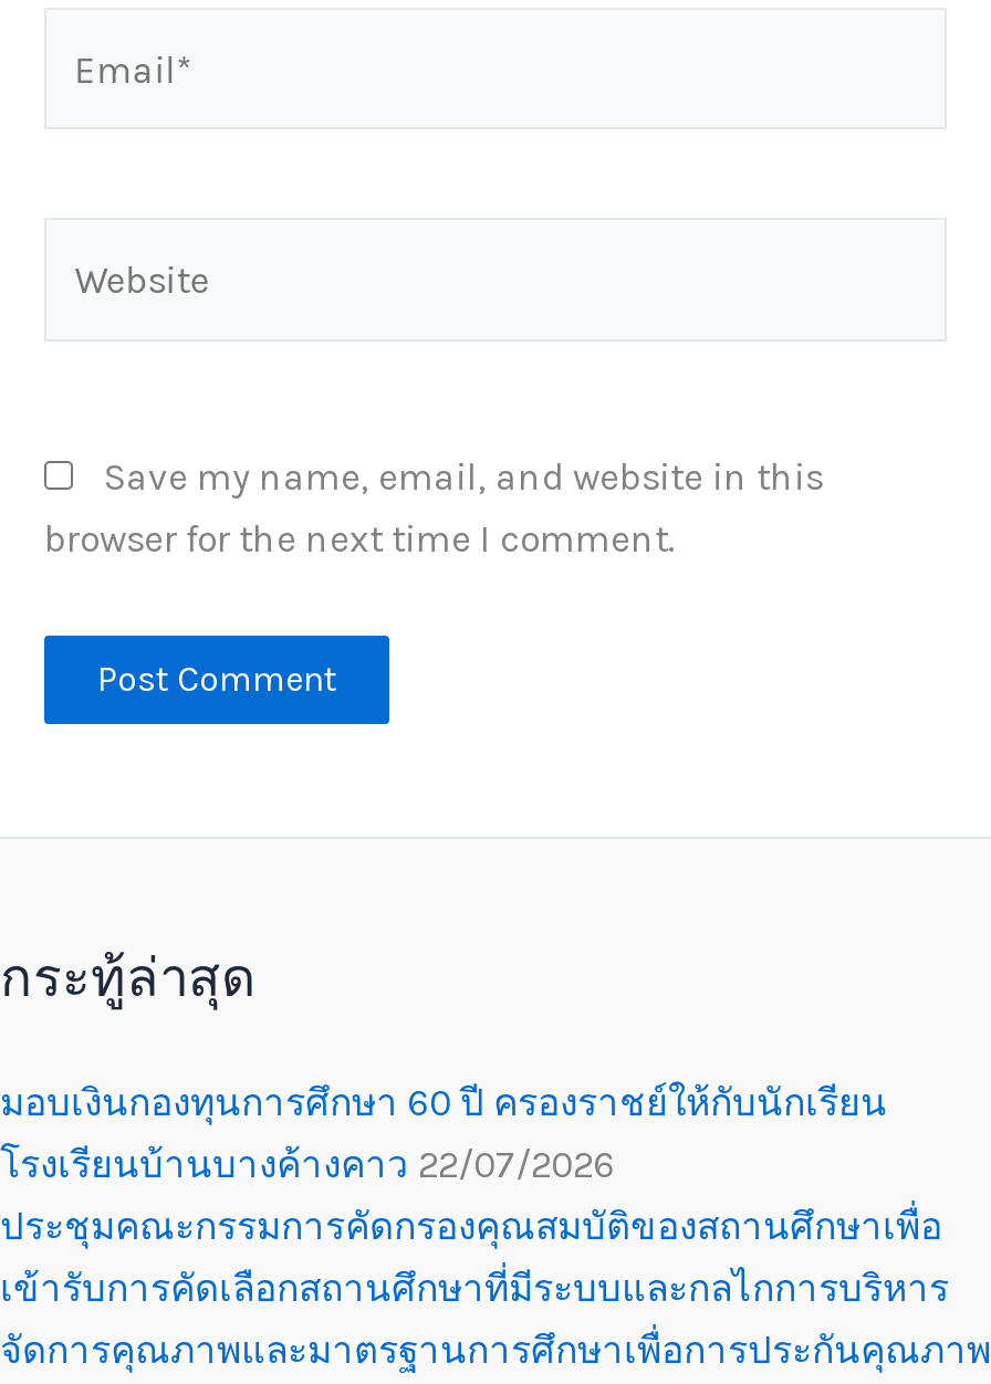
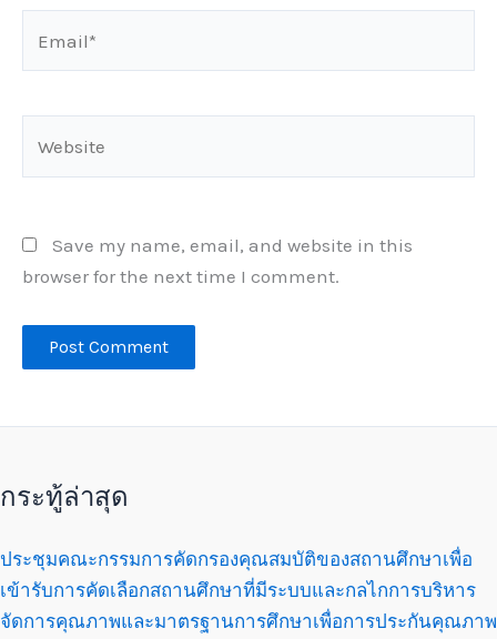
- มอบเงินกองทุนการศึกษา 60 ปี ครองราชย์ให้กับนักเรียน
- โรงเรียนบ้านบางค้างคาว 22/07/2026
